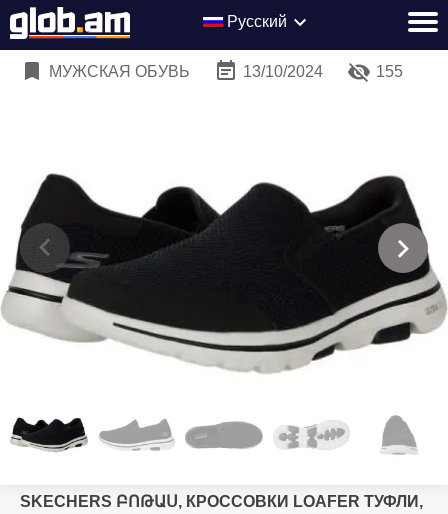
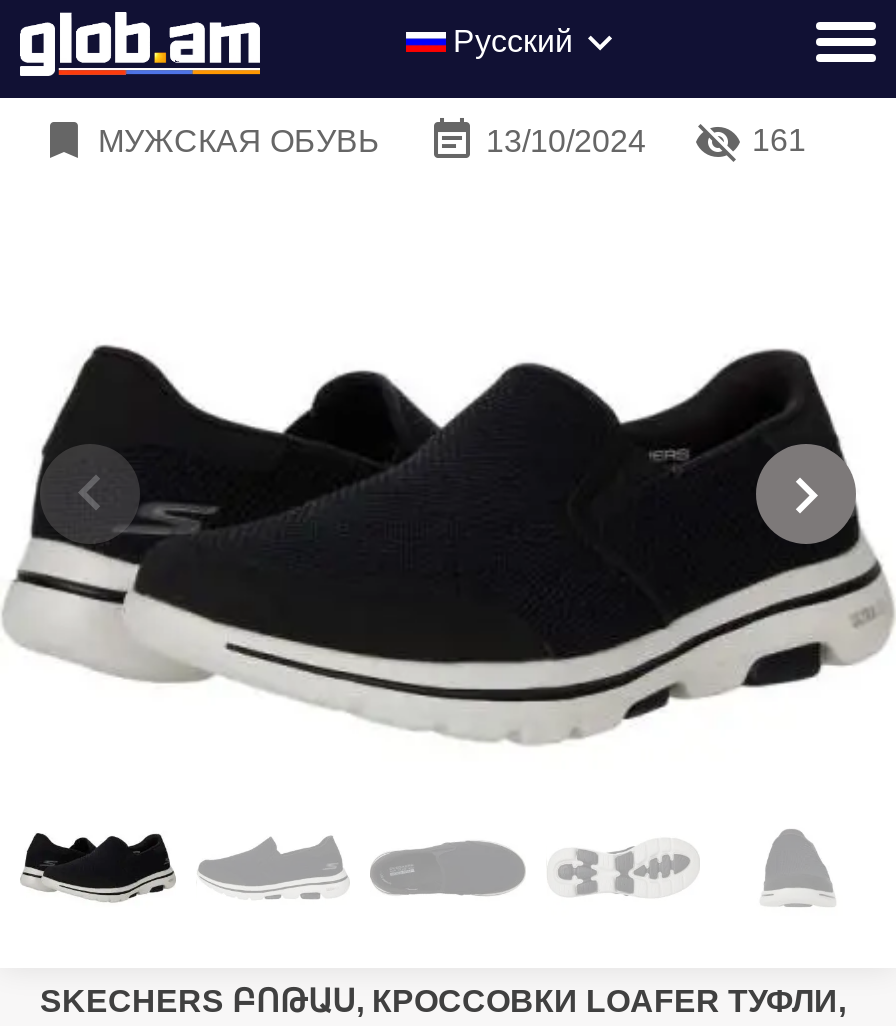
- 155
+ 161
